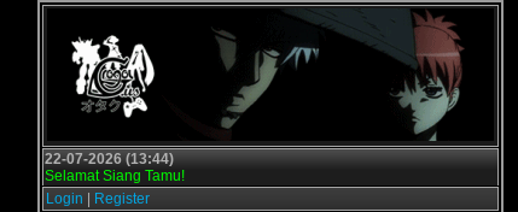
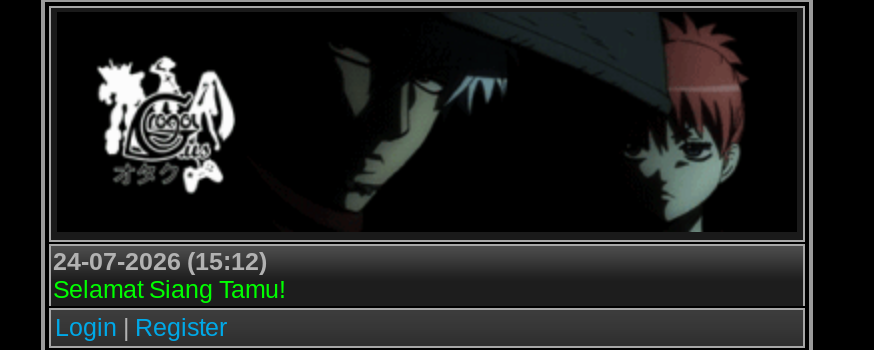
- 22-07-2026 (13:44)
+ 24-07-2026 (15:12)
